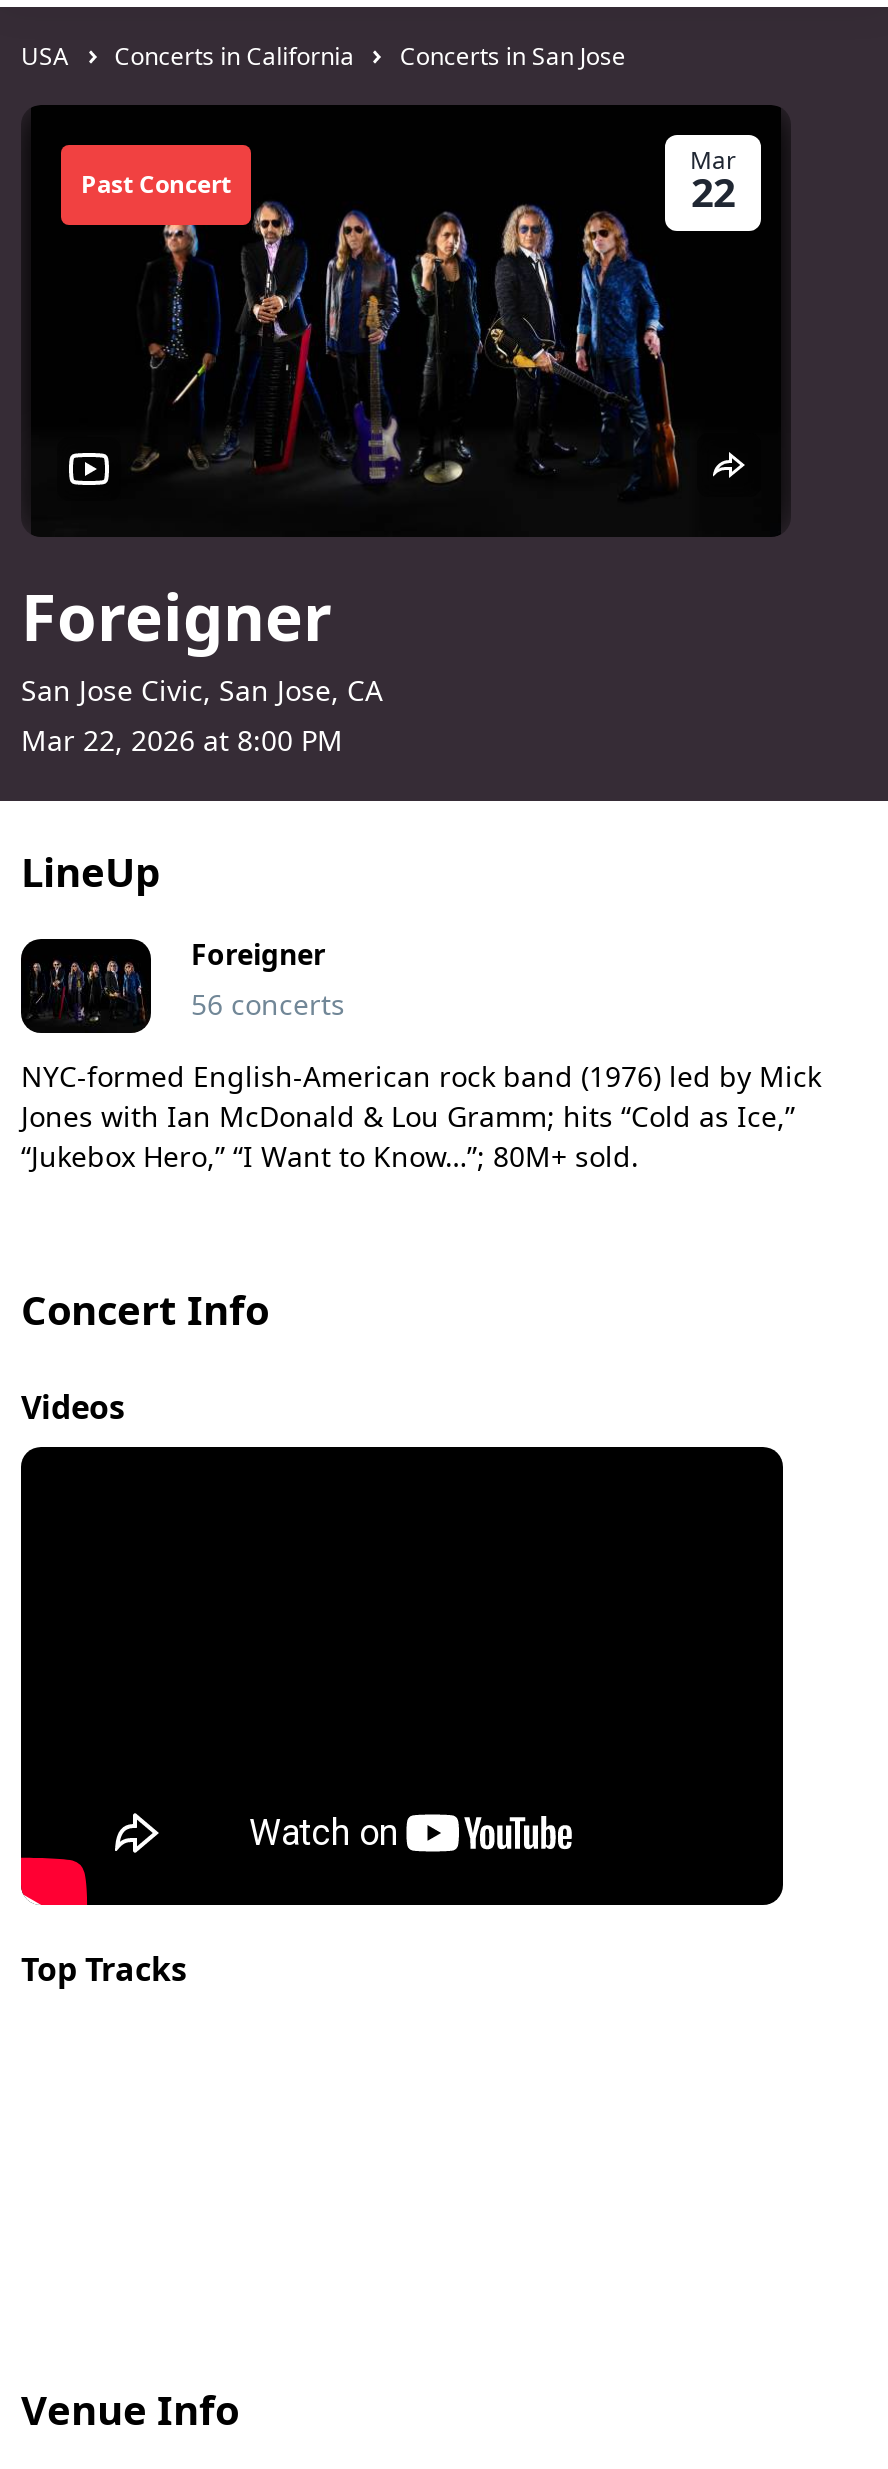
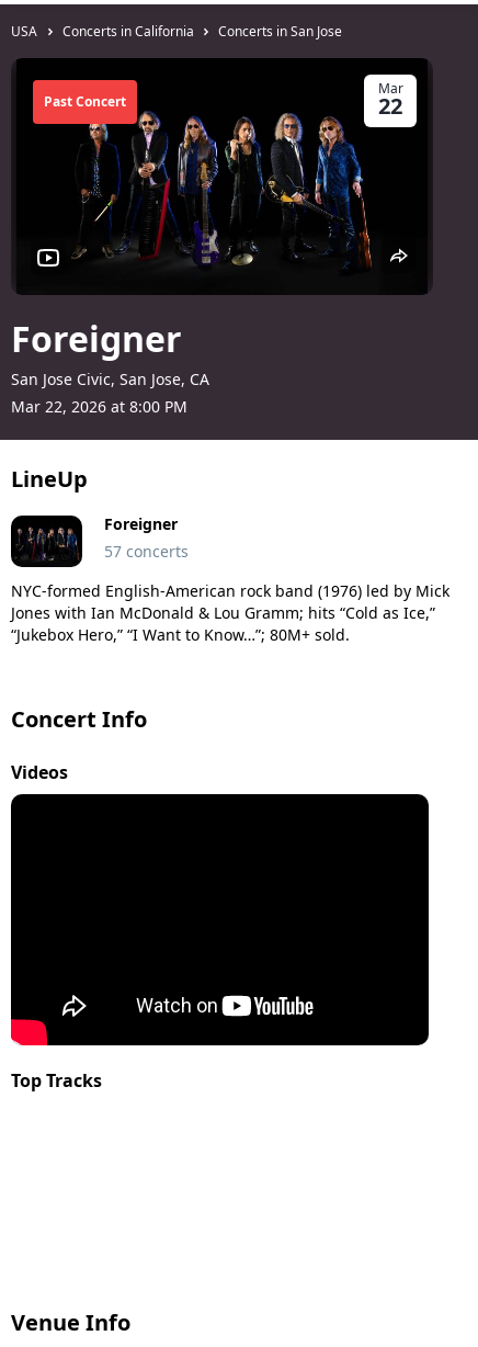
- 56 concerts
+ 57 concerts
